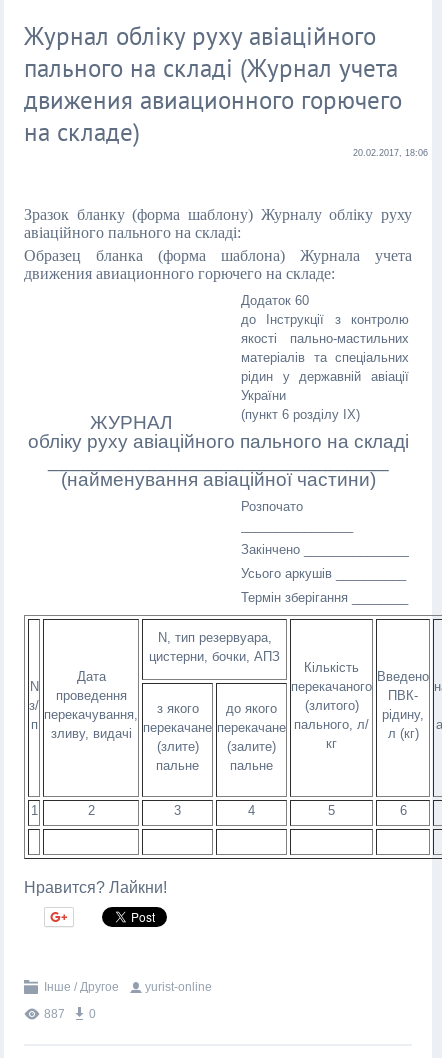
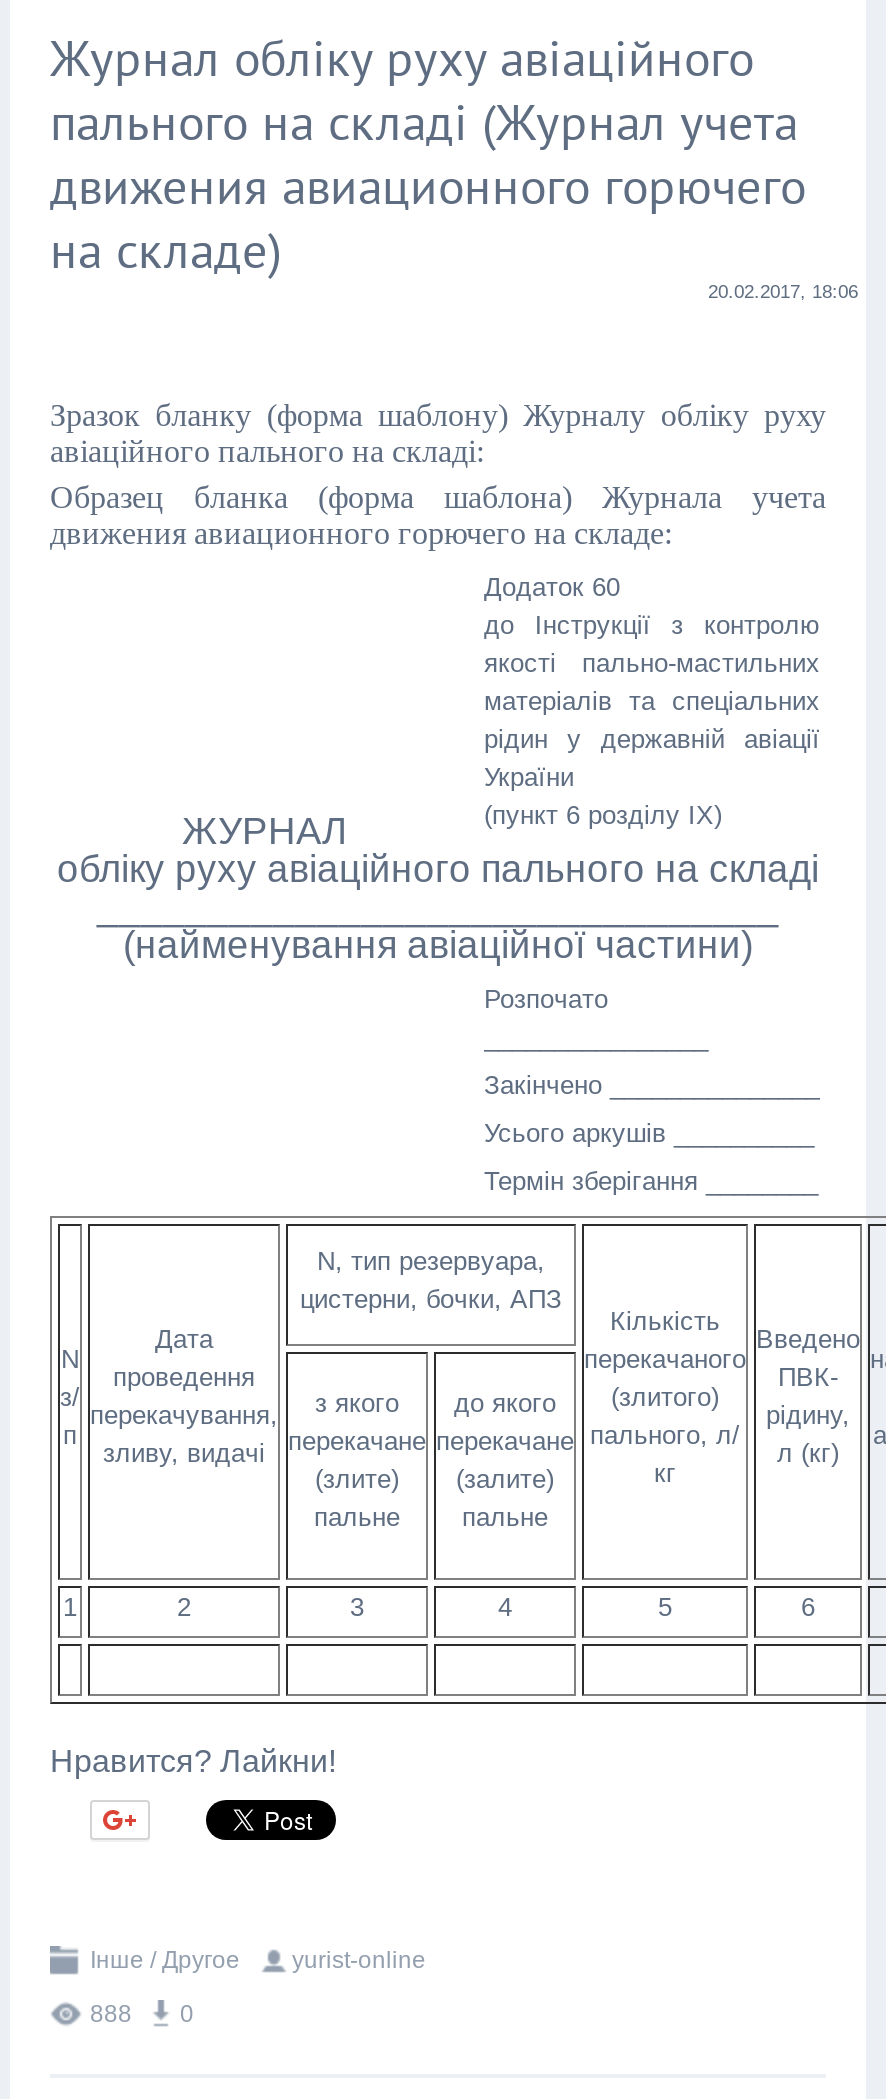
- 887 0
+ 888 0
